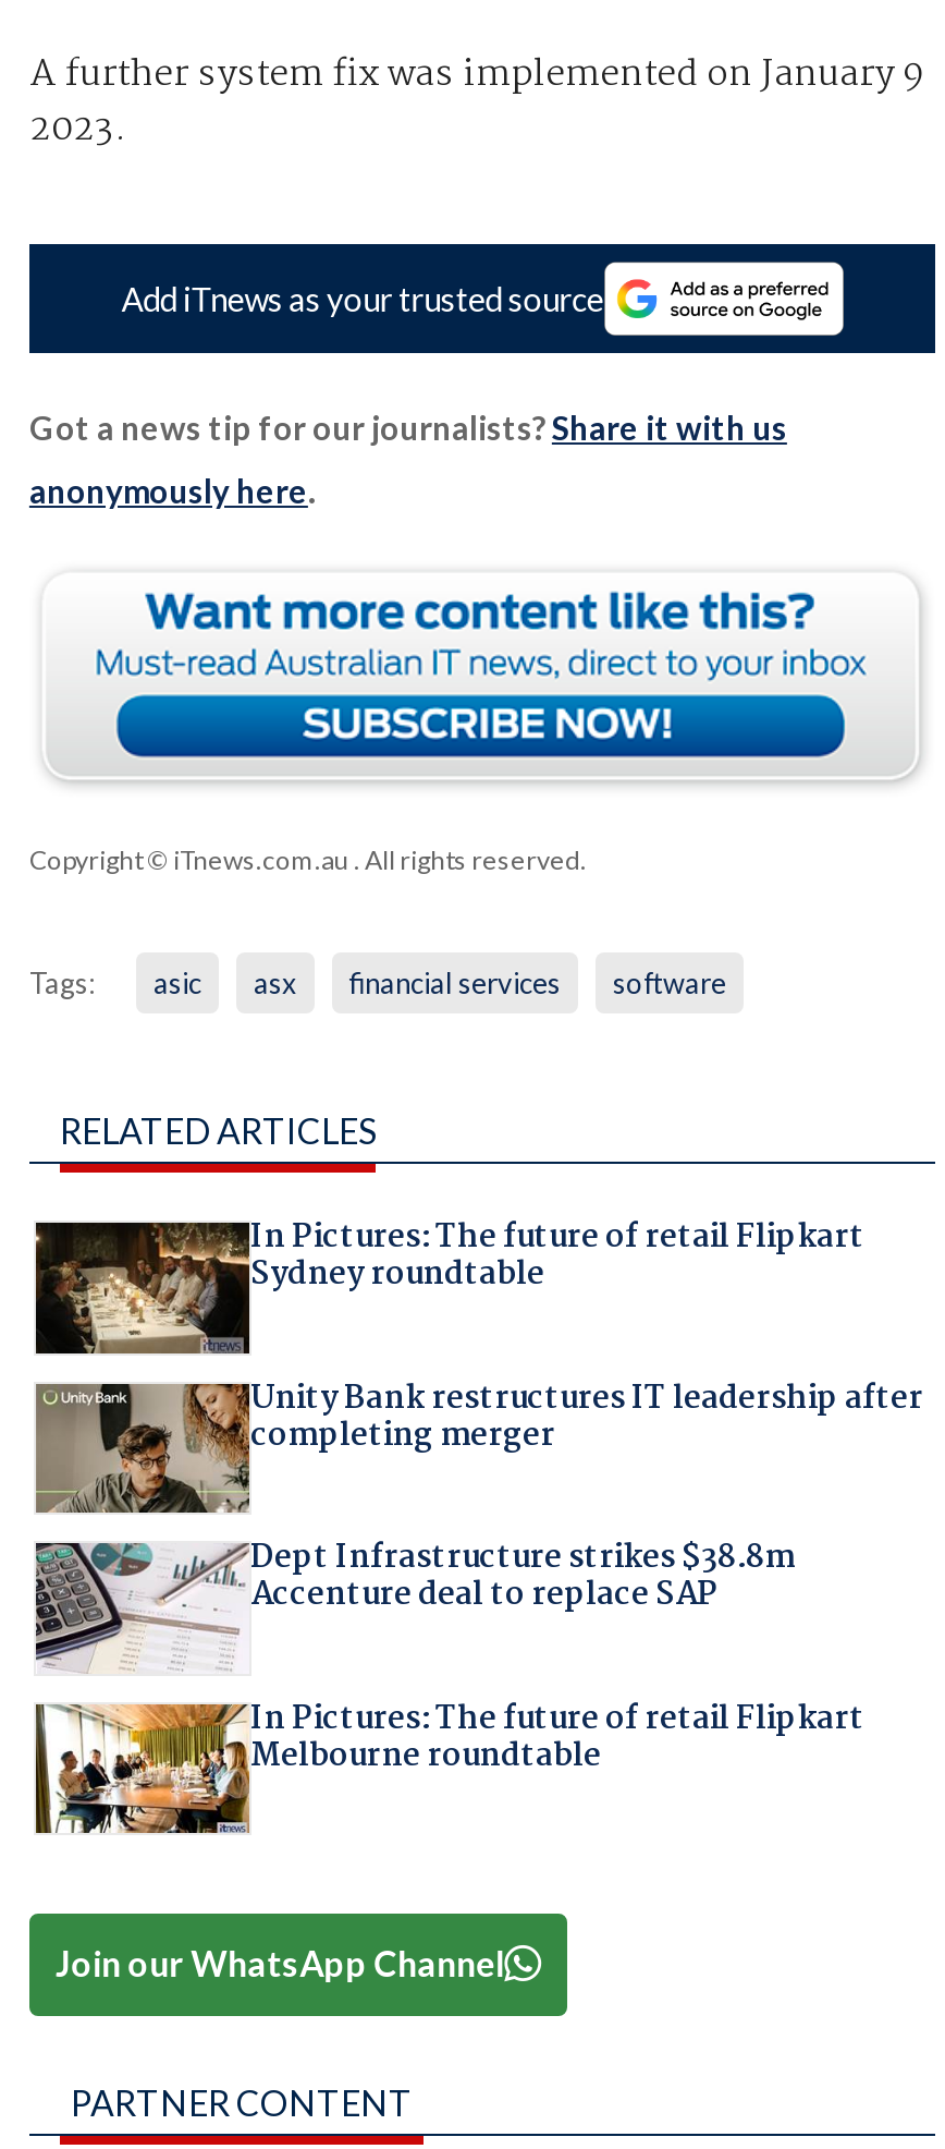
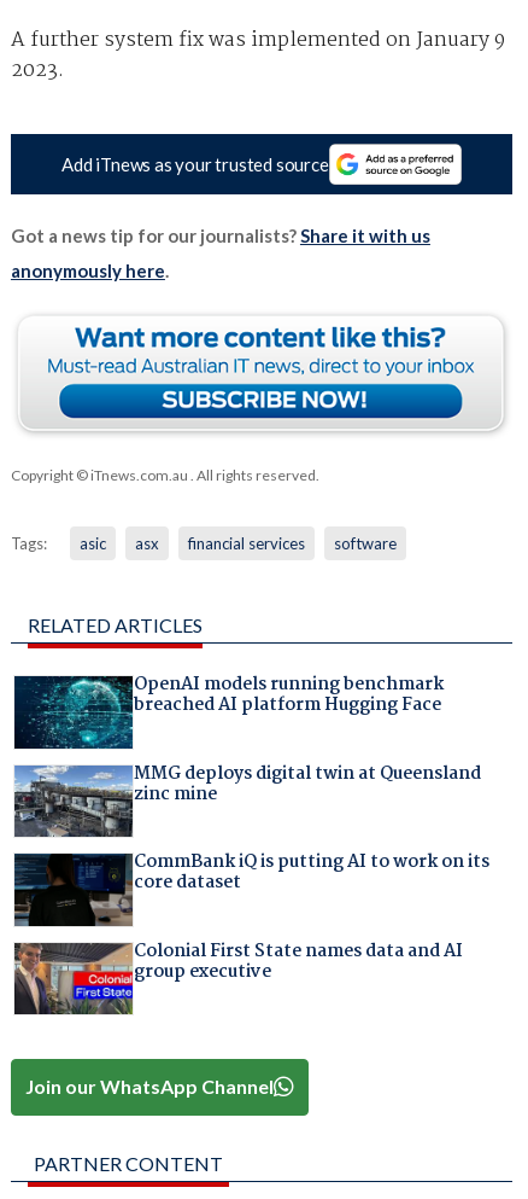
- [image]
- In Pictures: The future of retail Flipkart
- Sydney roundtable
+ [image]
+ OpenAI models running benchmark
+ breached AI platform Hugging Face

- [image]
- Unity Bank restructures IT leadership after
- completing merger
+ [image]
+ MMG deploys digital twin at Queensland
+ zinc mine

- [image]
- Dept Infrastructure strikes $38.8m
- Accenture deal to replace SAP
+ [image]
+ CommBank iQ is putting AI to work on its
+ core dataset

- [image]
- In Pictures: The future of retail Flipkart
- Melbourne roundtable
+ [image]
+ Colonial First State names data and AI
+ group executive
